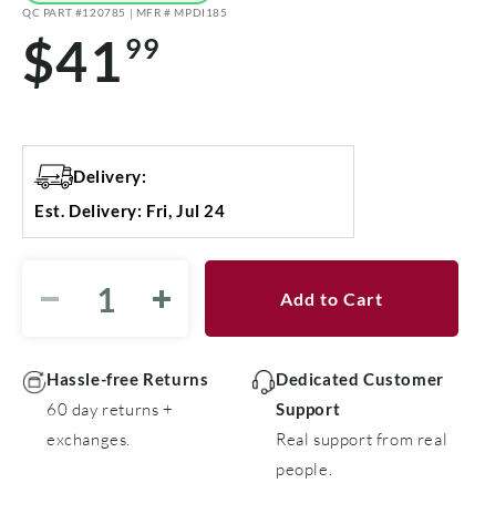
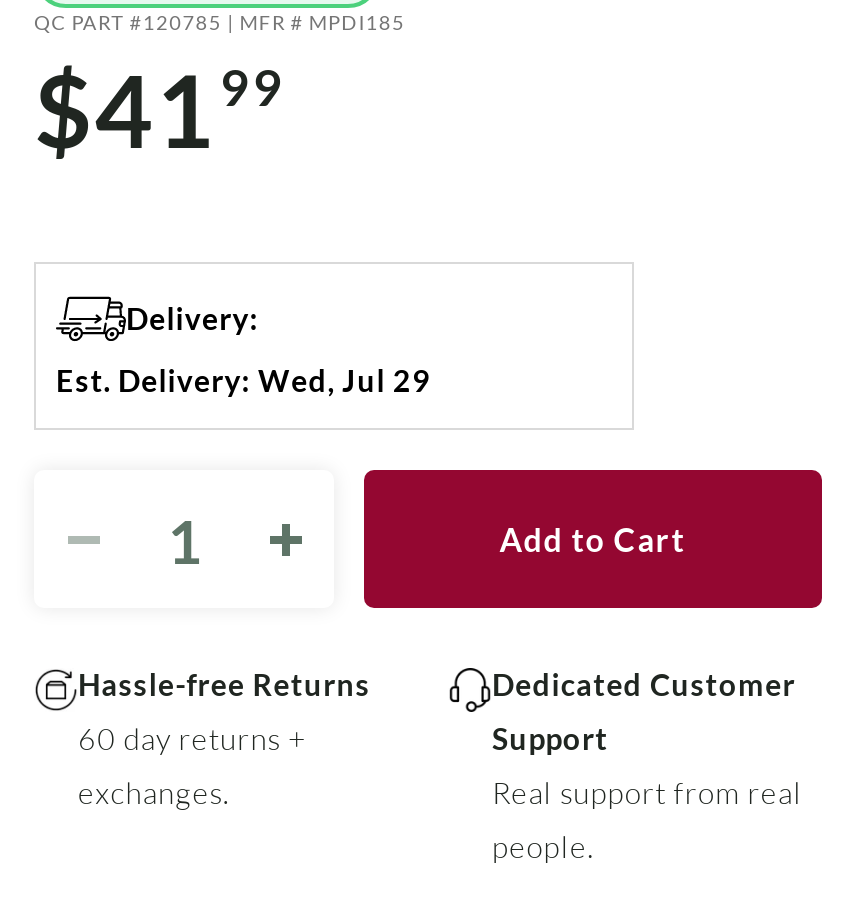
- Est. Delivery: Fri, Jul 24
+ Est. Delivery: Wed, Jul 29
